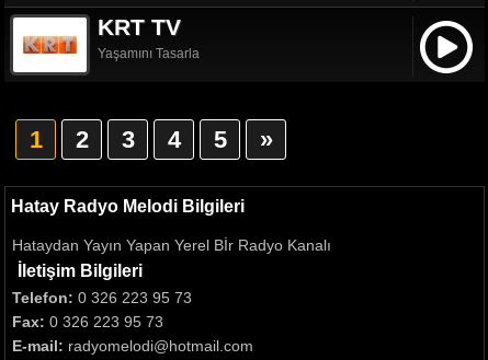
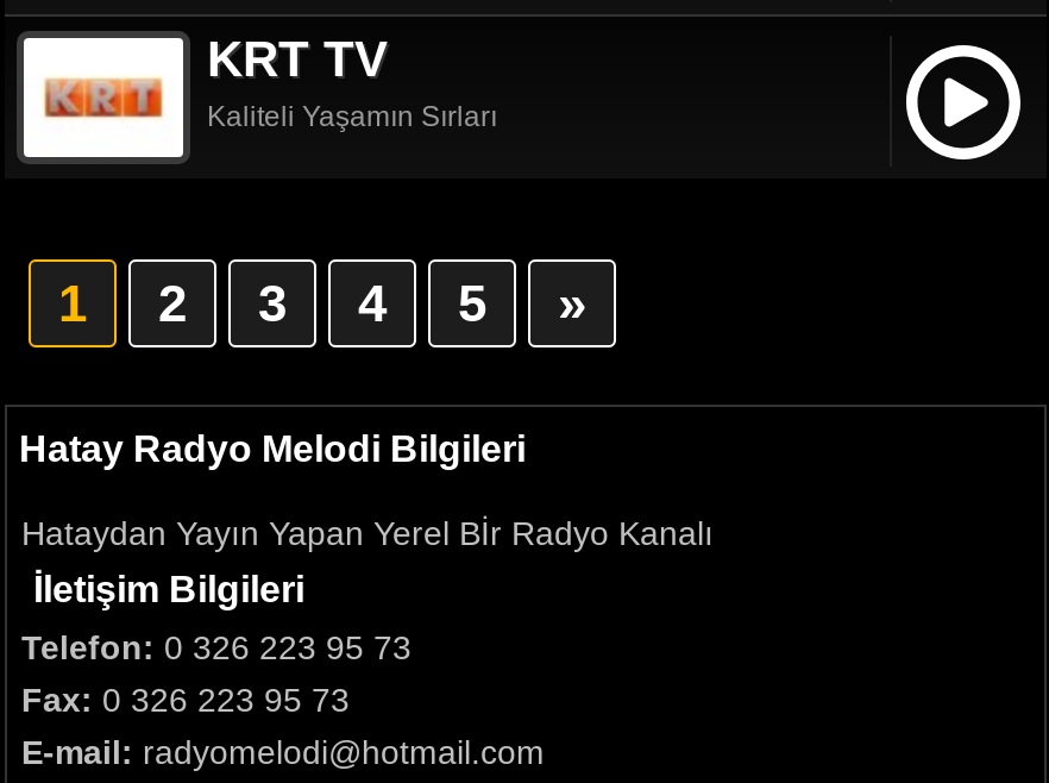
- Yaşamını Tasarla
+ Kaliteli Yaşamın Sırları
